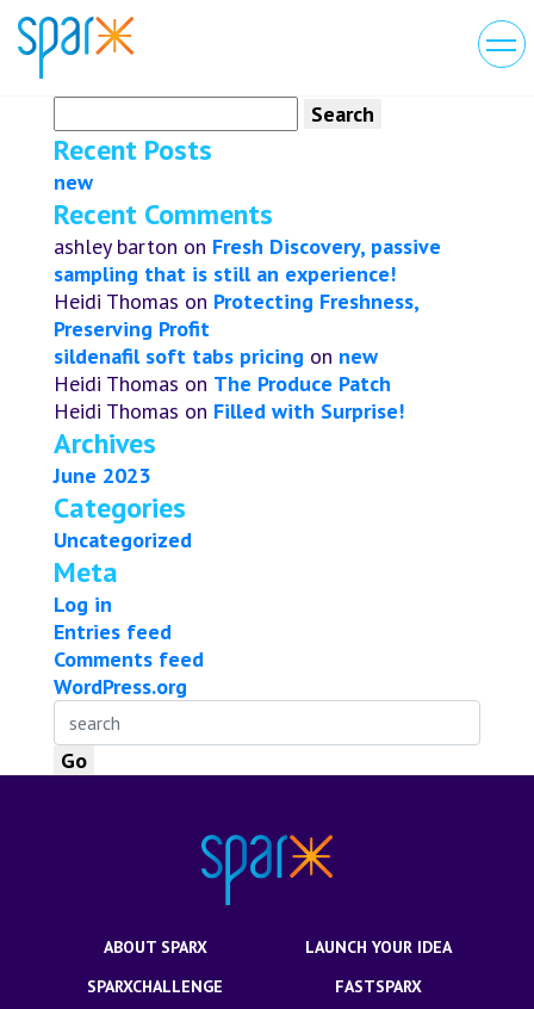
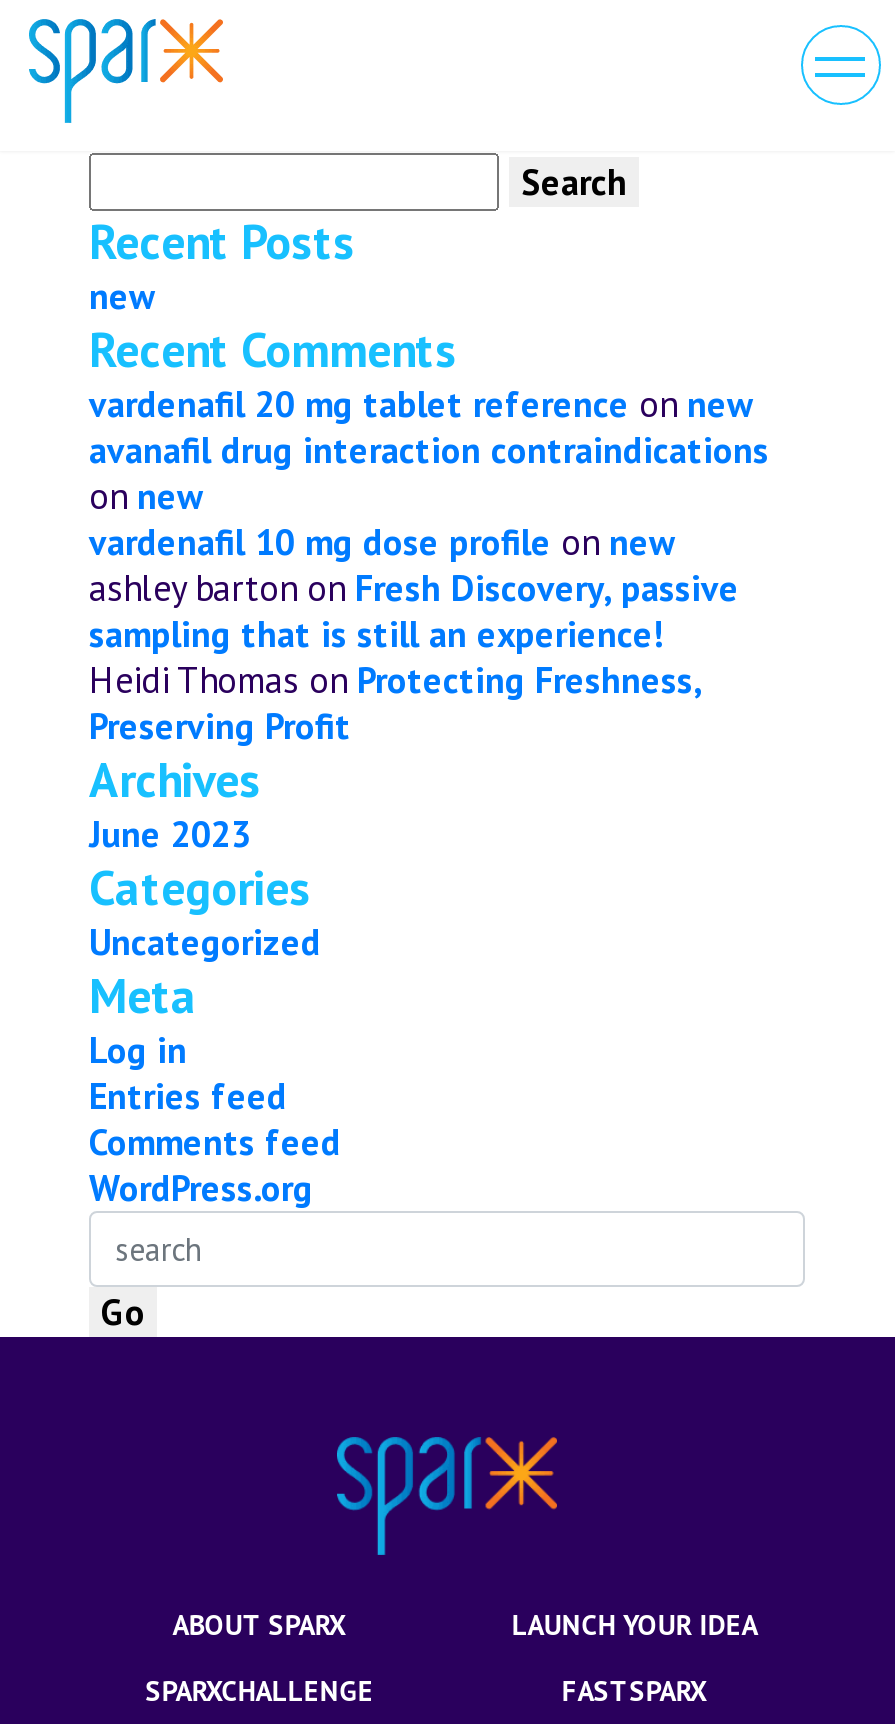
+ vardenafil 20 mg tablet reference on new
+ avanafil drug interaction contraindications
+ on new
+ vardenafil 10 mg dose profile on new

moved down: ashley barton on Fresh Discovery, passive | sampling that is still an experience! | Heidi Thomas on Protecting Freshness, | Preserving Profit

- sildenafil soft tabs pricing on new
- Heidi Thomas on The Produce Patch
- Heidi Thomas on Filled with Surprise!
